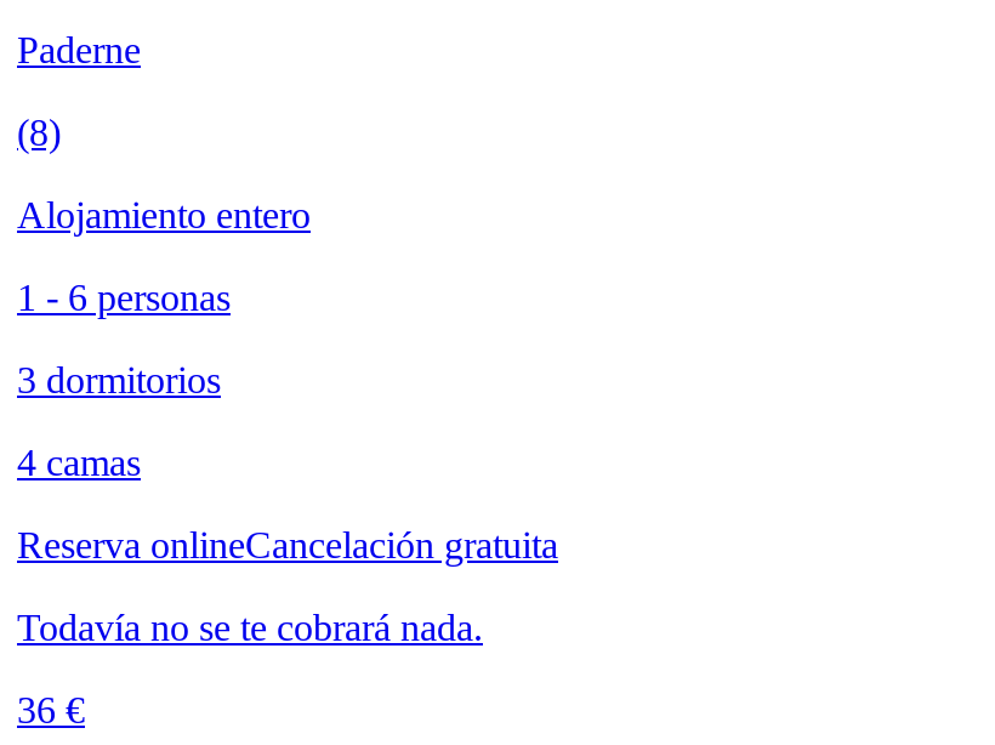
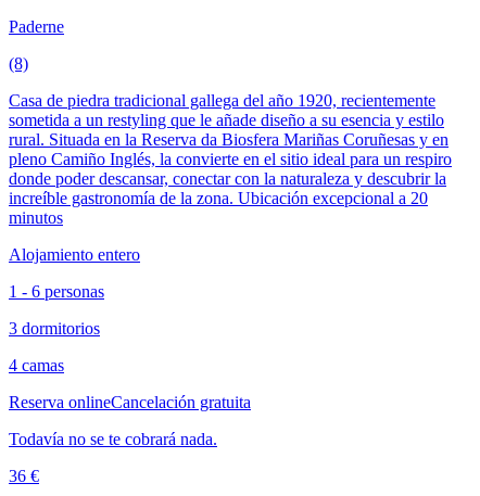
+ Casa de piedra tradicional gallega del año 1920, recientemente
+ sometida a un restyling que le añade diseño a su esencia y estilo
+ rural. Situada en la Reserva da Biosfera Mariñas Coruñesas y en
+ pleno Camiño Inglés, la convierte en el sitio ideal para un respiro
+ donde poder descansar, conectar con la naturaleza y descubrir la
+ increíble gastronomía de la zona. Ubicación excepcional a 20
+ minutos
